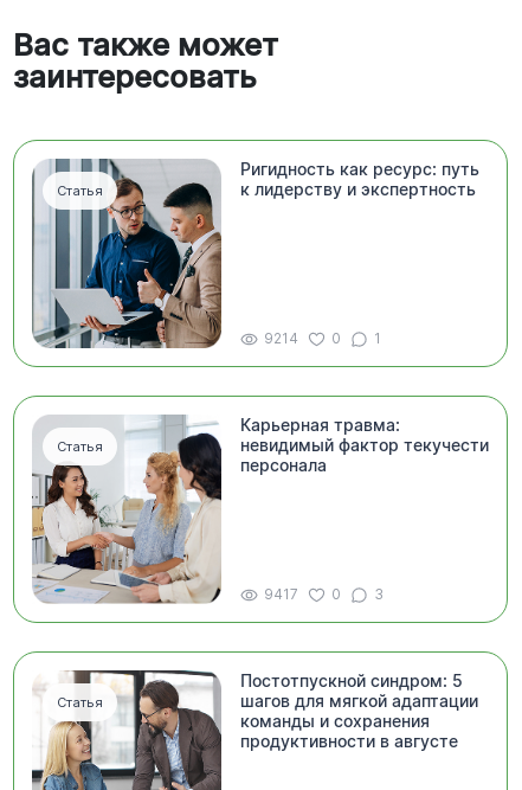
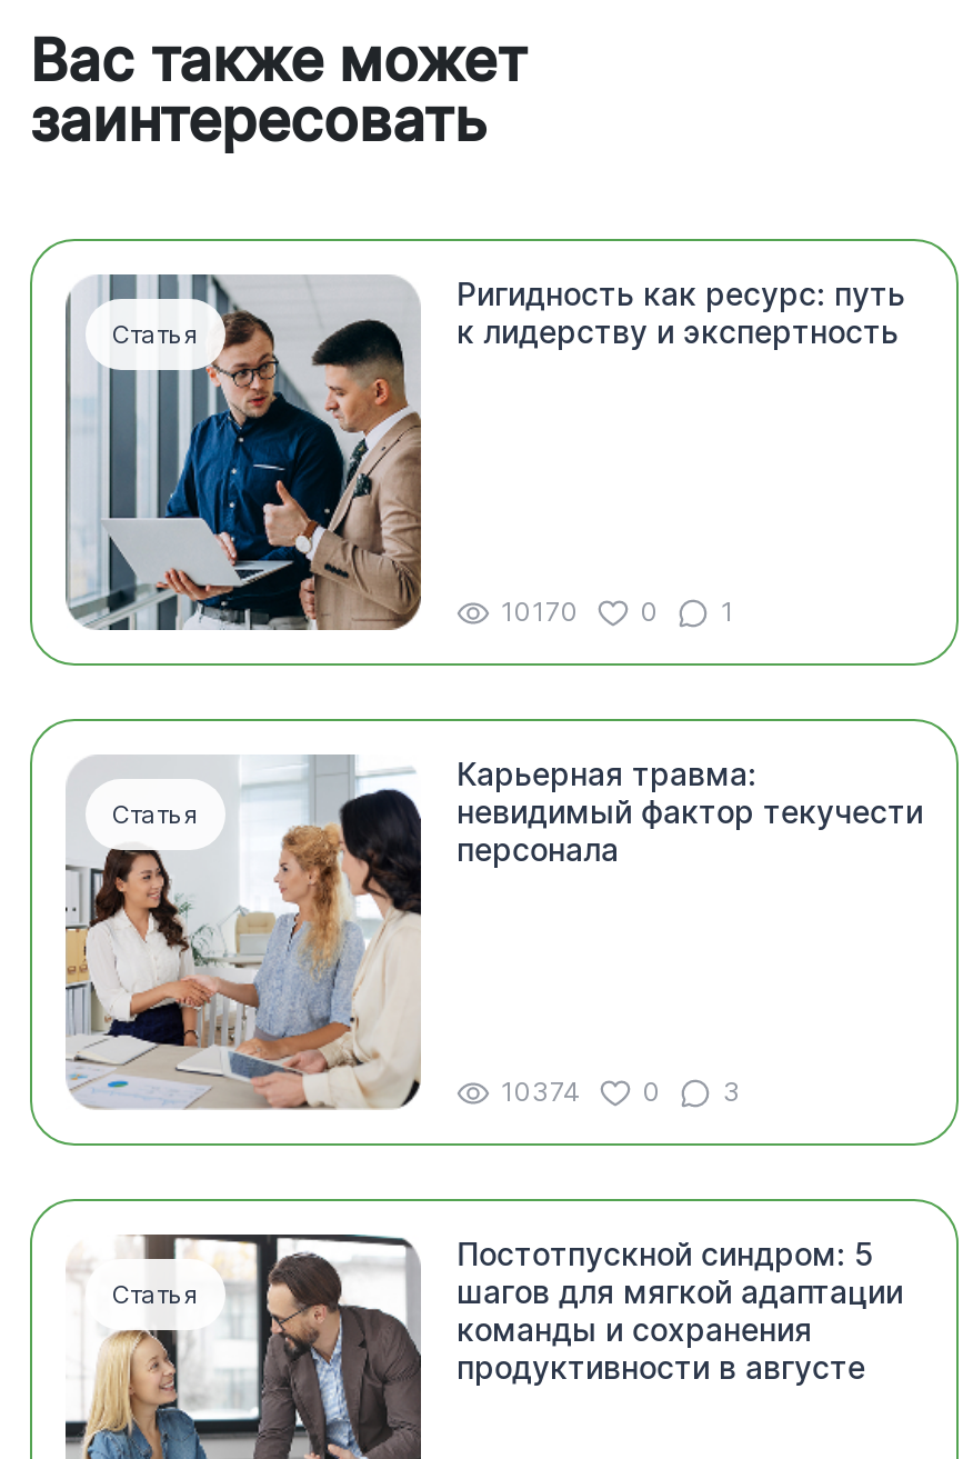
- 9214 0 1
+ 10170 0 1

- 9417 0 3
+ 10374 0 3
